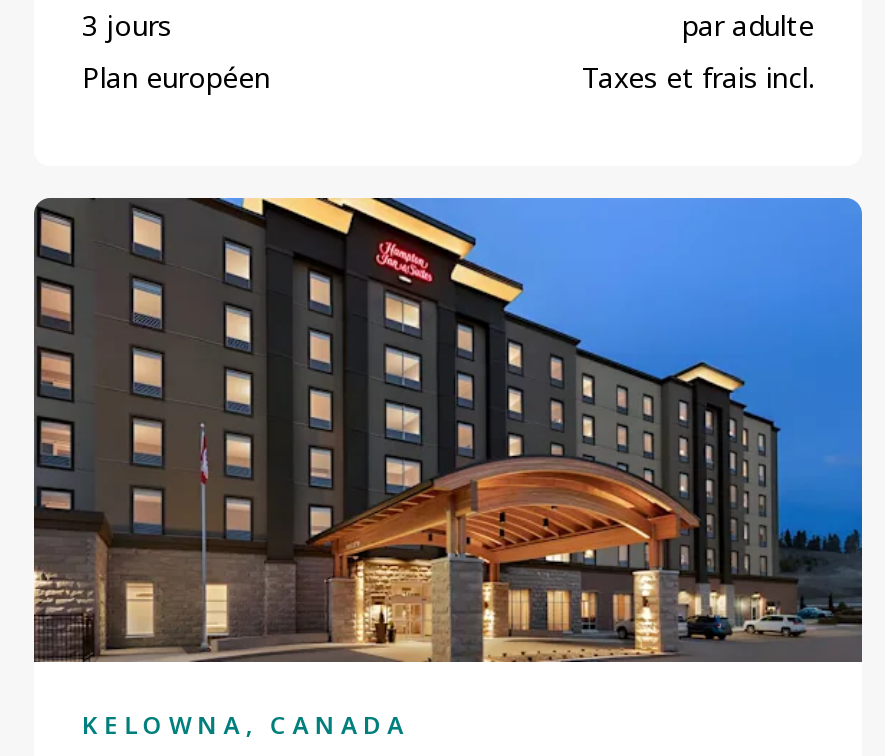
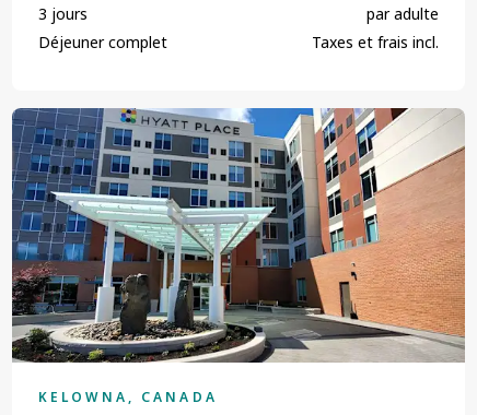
- Plan européen
+ Déjeuner complet

- [image]
+ [image]
